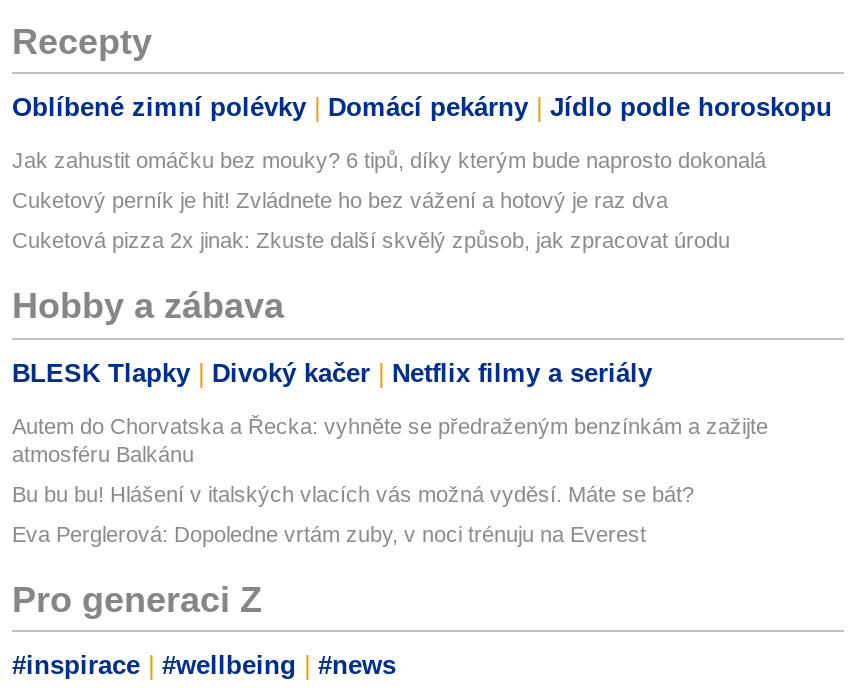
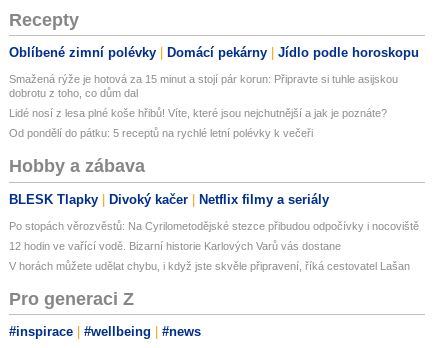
- Jak zahustit omáčku bez mouky? 6 tipů, díky kterým bude naprosto dokonalá
+ Smažená rýže je hotová za 15 minut a stojí pár korun: Připravte si tuhle asijskou
+ dobrotu z toho, co dům dal

- Cuketový perník je hit! Zvládnete ho bez vážení a hotový je raz dva
+ Lidé nosí z lesa plné koše hřibů! Víte, které jsou nejchutnější a jak je poznáte?

- Cuketová pizza 2x jinak: Zkuste další skvělý způsob, jak zpracovat úrodu
+ Od pondělí do pátku: 5 receptů na rychlé letní polévky k večeři

- Autem do Chorvatska a Řecka: vyhněte se předraženým benzínkám a zažijte
- atmosféru Balkánu
+ Po stopách věrozvěstů: Na Cyrilometodějské stezce přibudou odpočívky i nocoviště

- Bu bu bu! Hlášení v italských vlacích vás možná vyděsí. Máte se bát?
+ 12 hodin ve vařící vodě. Bizarní historie Karlových Varů vás dostane

- Eva Perglerová: Dopoledne vrtám zuby, v noci trénuju na Everest
+ V horách můžete udělat chybu, i když jste skvěle připravení, říká cestovatel Lašan
